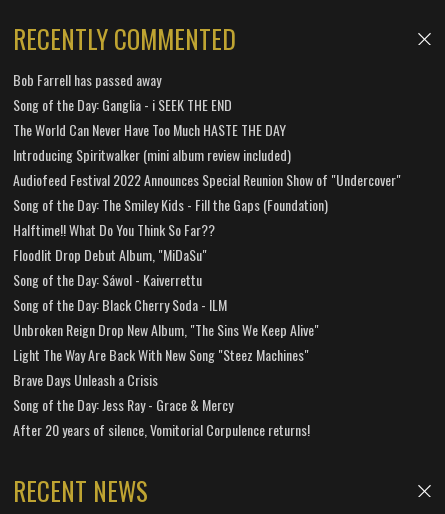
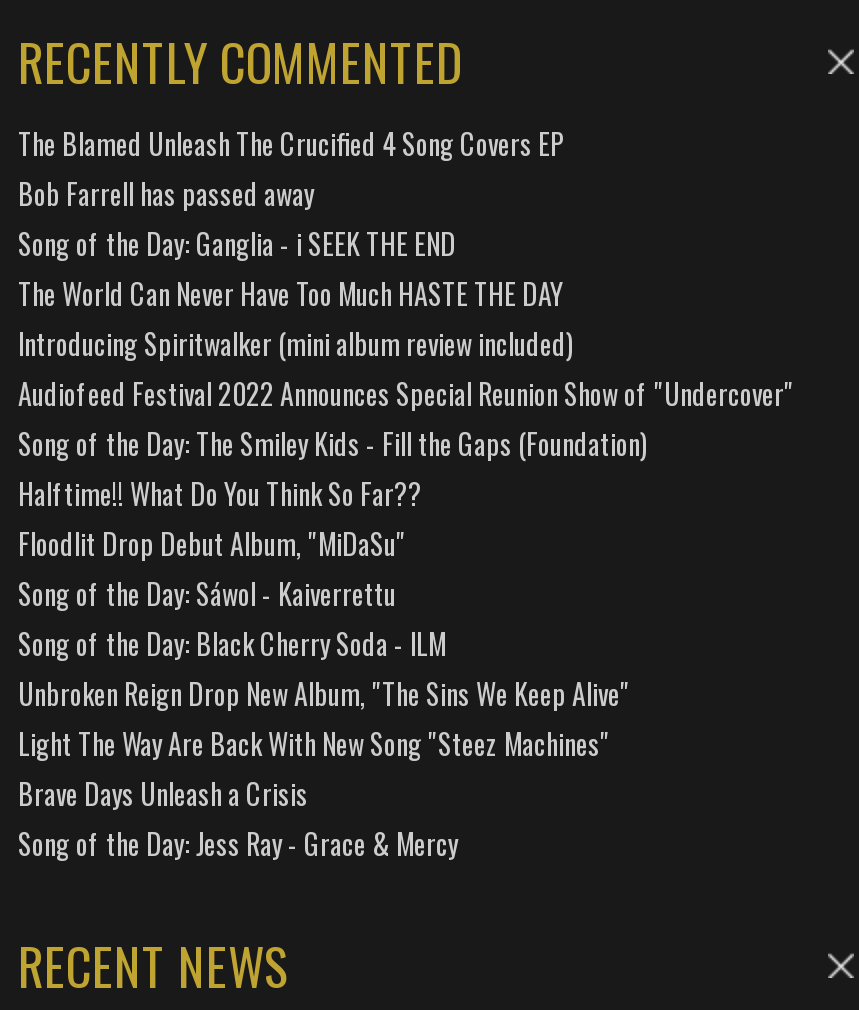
+ The Blamed Unleash The Crucified 4 Song Covers EP

moved down: Bob Farrell has passed away | Song of the Day: Ganglia - i SEEK THE END | The World Can Never Have Too Much HASTE THE DAY | ... | Brave Days Unleash a Crisis | Song of the Day: Jess Ray - Grace & Mercy

- After 20 years of silence, Vomitorial Corpulence returns!
